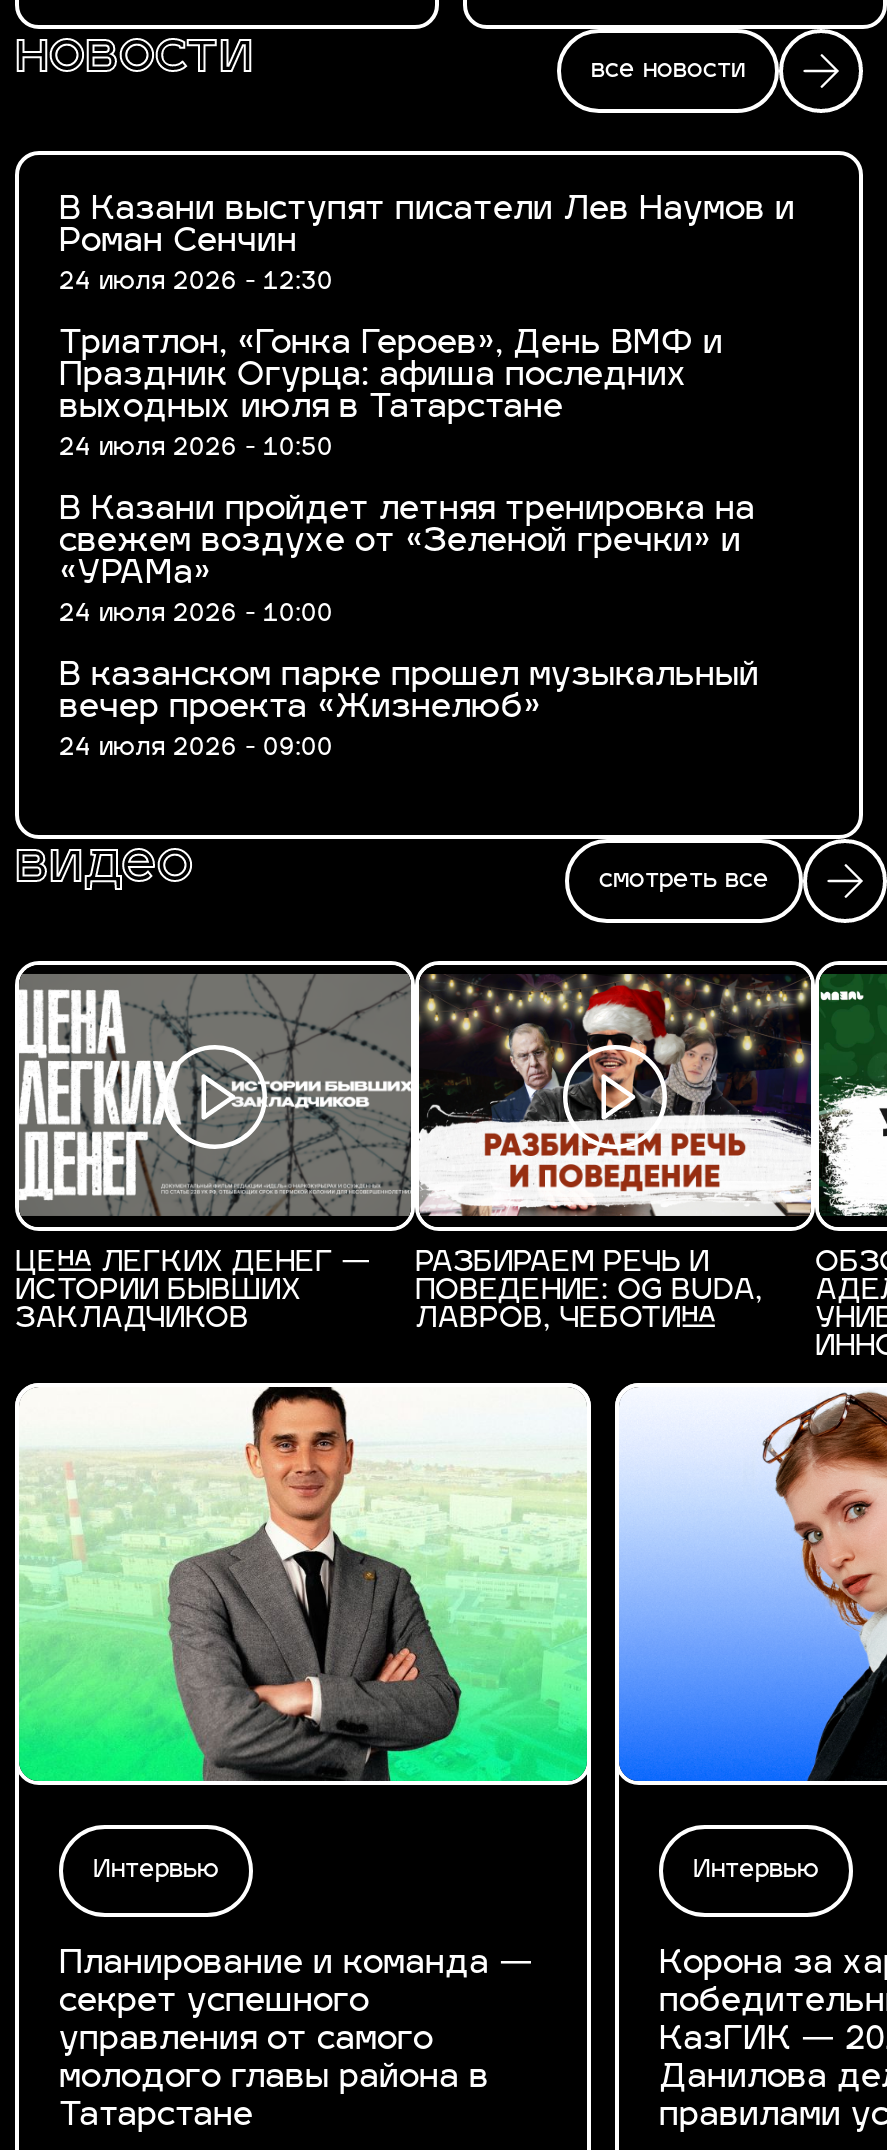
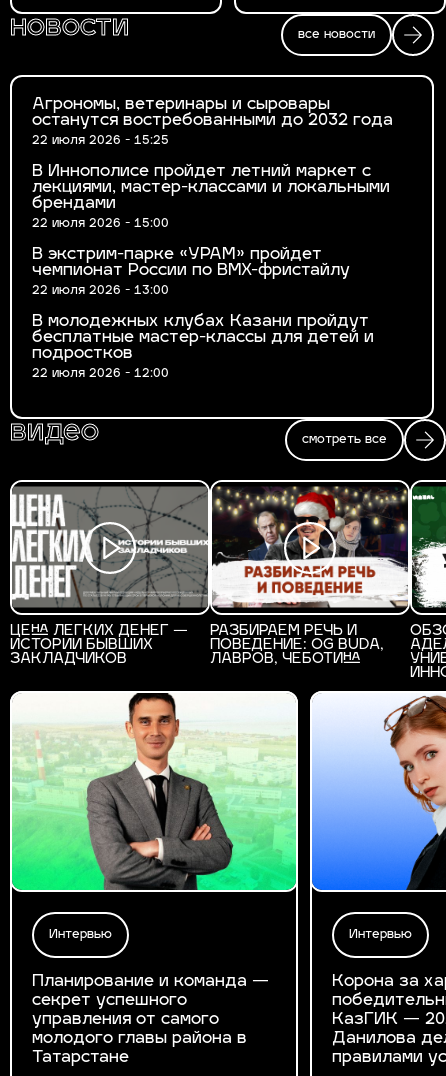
- В Казани выступят писатели Лев Наумов и
- Роман Сенчин
- 24 июля 2026 - 12:30
+ Агрономы, ветеринары и сыровары
+ останутся востребованными до 2032 года
+ 22 июля 2026 - 15:25

- Триатлон, «Гонка Героев», День ВМФ и
- Праздник Огурца: афиша последних
- выходных июля в Татарстане
- 24 июля 2026 - 10:50
+ В Иннополисе пройдет летний маркет с
+ лекциями, мастер-классами и локальными
+ брендами
+ 22 июля 2026 - 15:00

- В Казани пройдет летняя тренировка на
- свежем воздухе от «Зеленой гречки» и
- «УРАМа»
- 24 июля 2026 - 10:00
+ В экстрим-парке «УРАМ» пройдет
+ чемпионат России по BMX-фристайлу
+ 22 июля 2026 - 13:00

- В казанском парке прошел музыкальный
- вечер проекта «Жизнелюб»
- 24 июля 2026 - 09:00
+ В молодежных клубах Казани пройдут
+ бесплатные мастер-классы для детей и
+ подростков
+ 22 июля 2026 - 12:00
